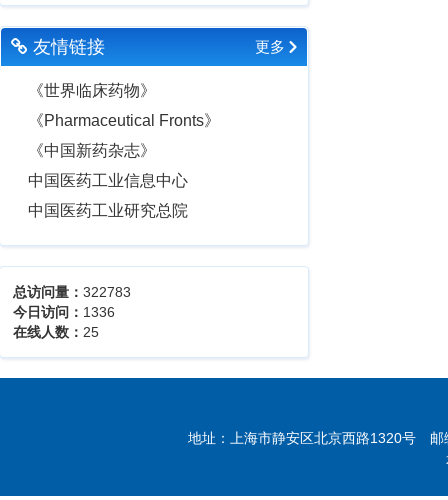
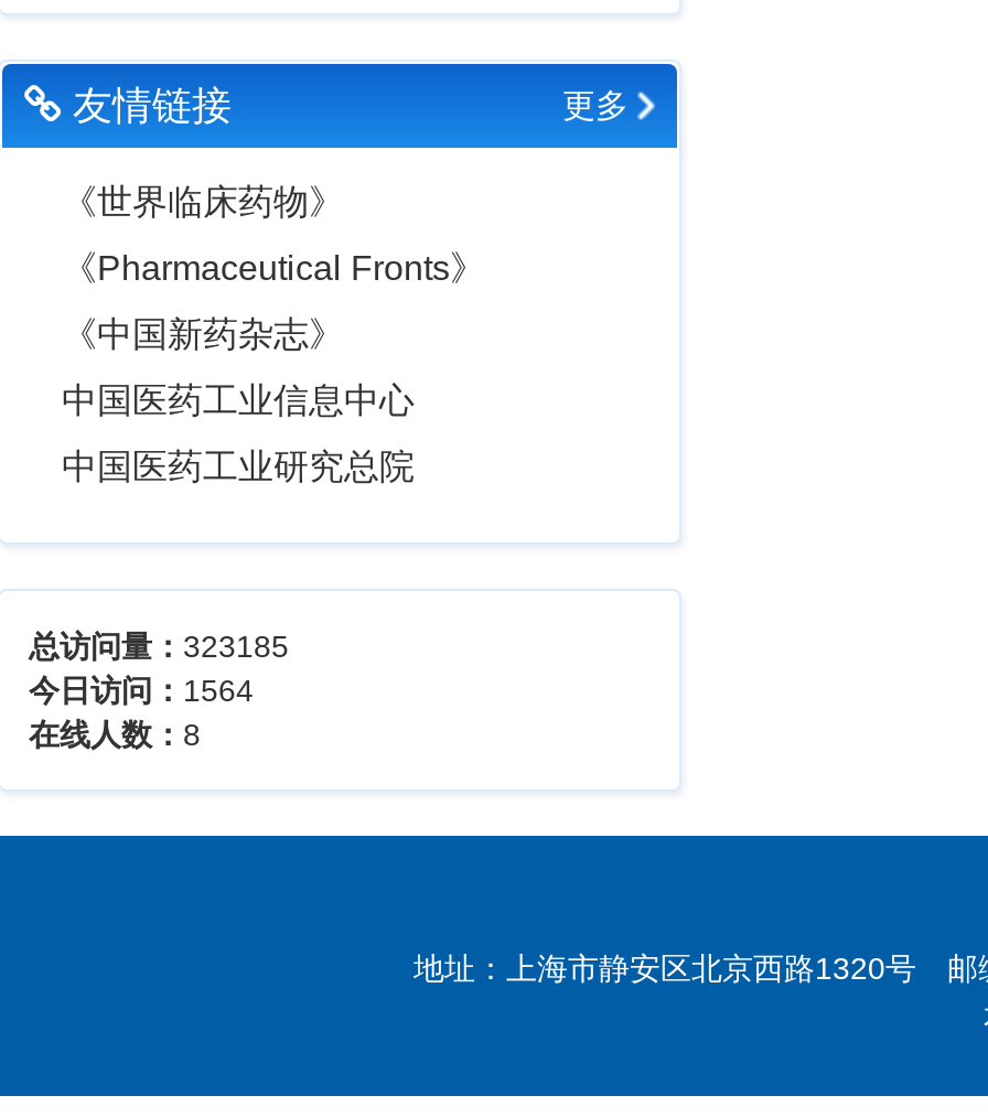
- 总访问量：322783
+ 总访问量：323185

- 今日访问：1336
+ 今日访问：1564

- 在线人数：25
+ 在线人数：8
